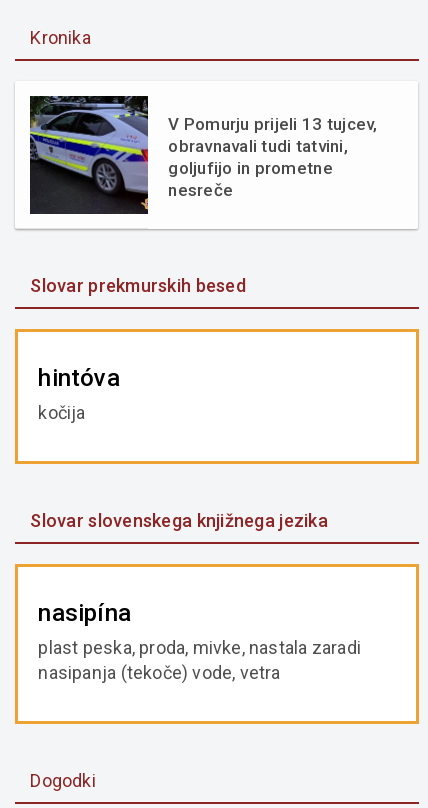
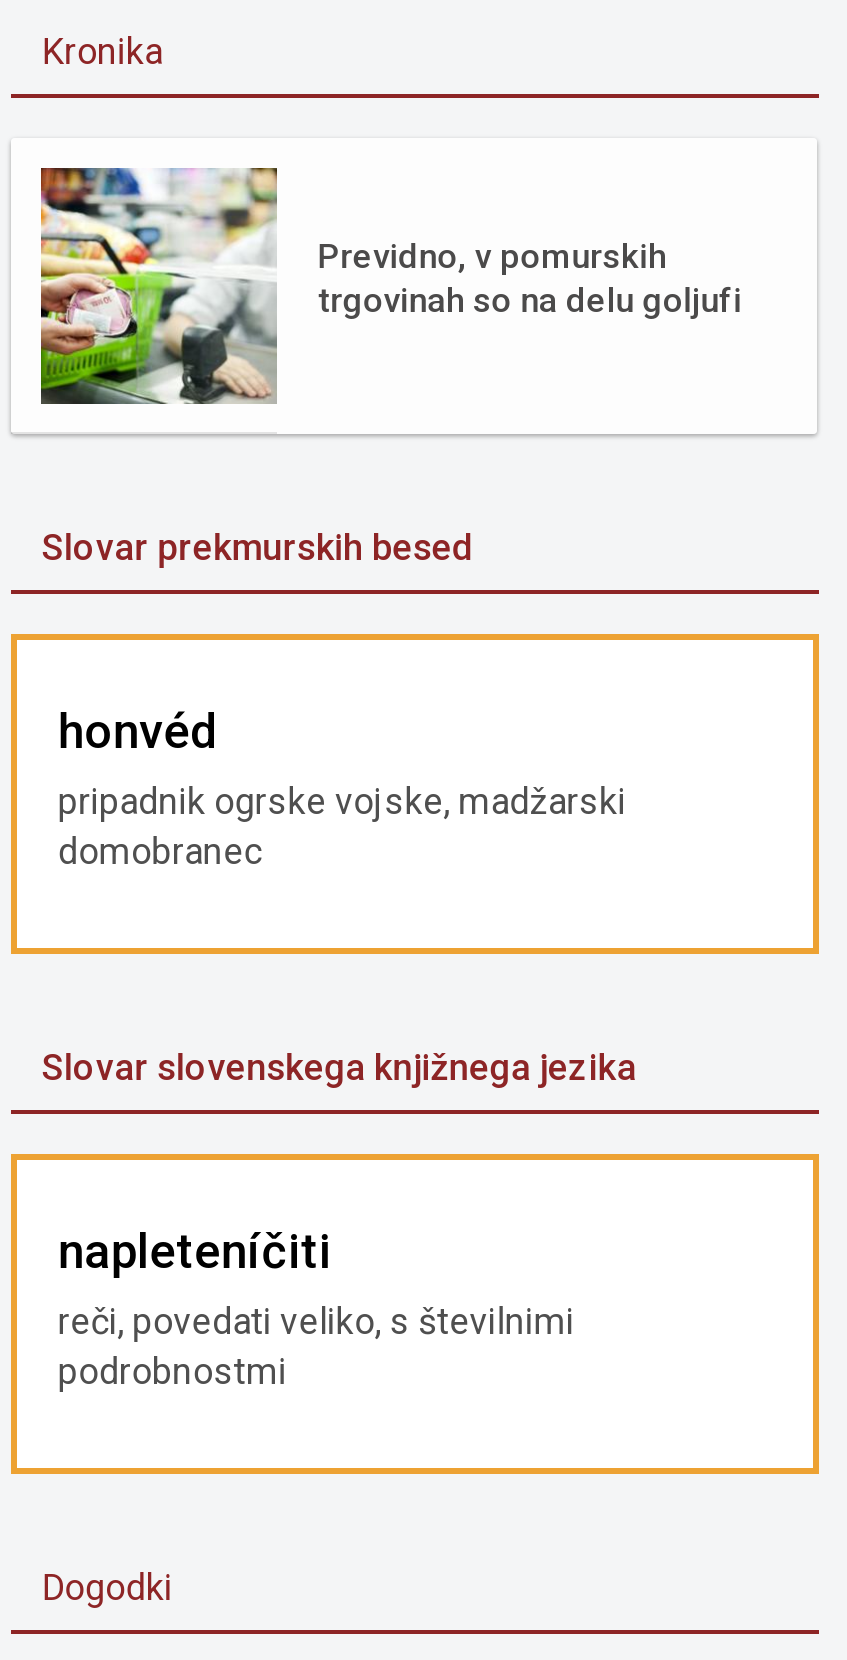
- [image]
- V Pomurju prijeli 13 tujcev,
- obravnavali tudi tatvini,
- goljufijo in prometne
- nesreče
+ [image]
+ Previdno, v pomurskih
+ trgovinah so na delu goljufi

- hintóva
- kočija
+ honvéd
+ pripadnik ogrske vojske, madžarski
+ domobranec

- nasipína
- plast peska, proda, mivke, nastala zaradi
- nasipanja (tekoče) vode, vetra
+ napleteníčiti
+ reči, povedati veliko, s številnimi
+ podrobnostmi
